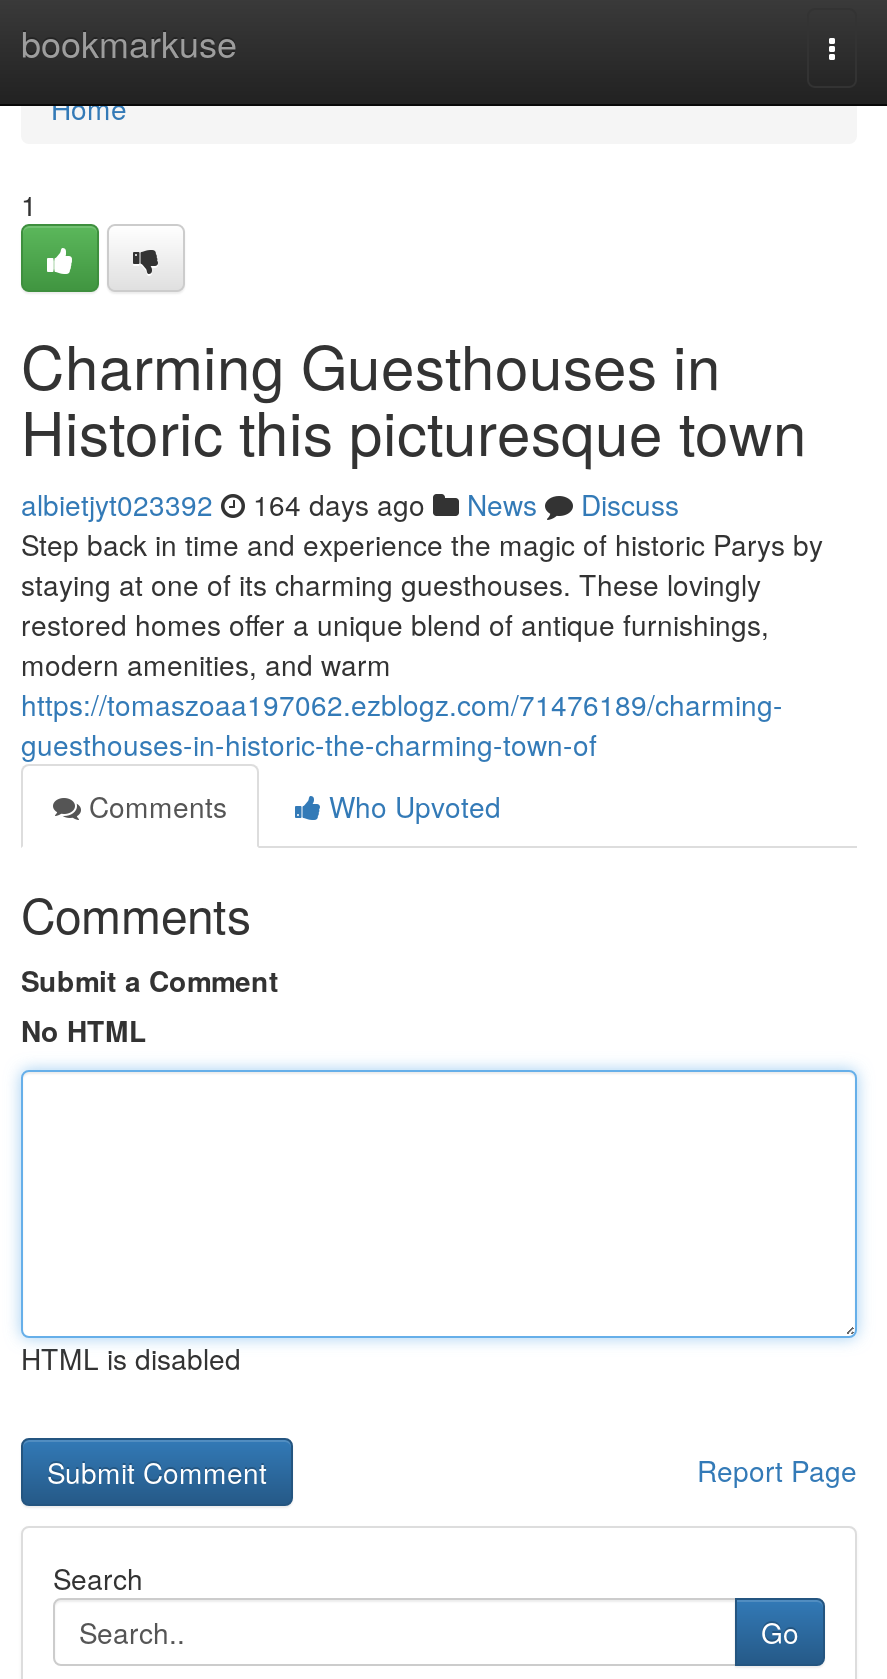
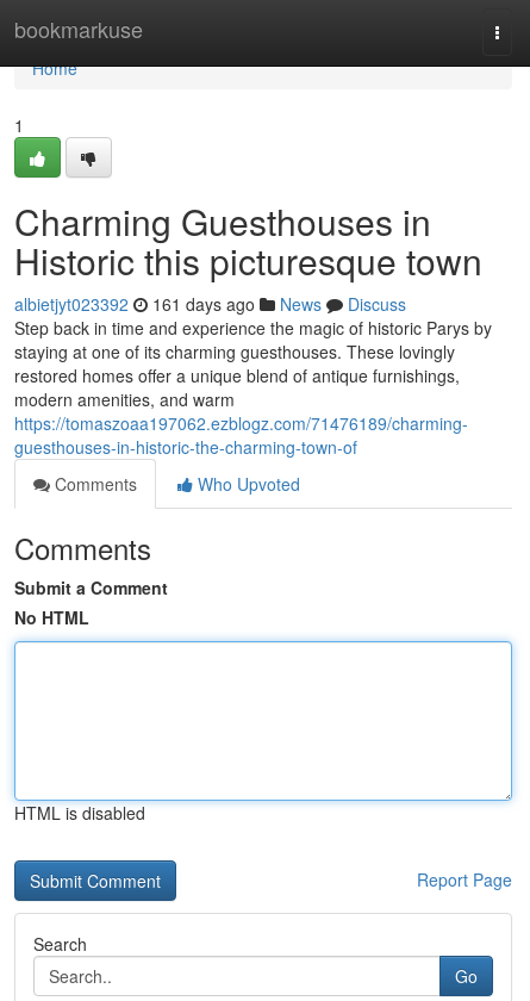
- albietjyt023392 164 days ago News Discuss
+ albietjyt023392 161 days ago News Discuss
